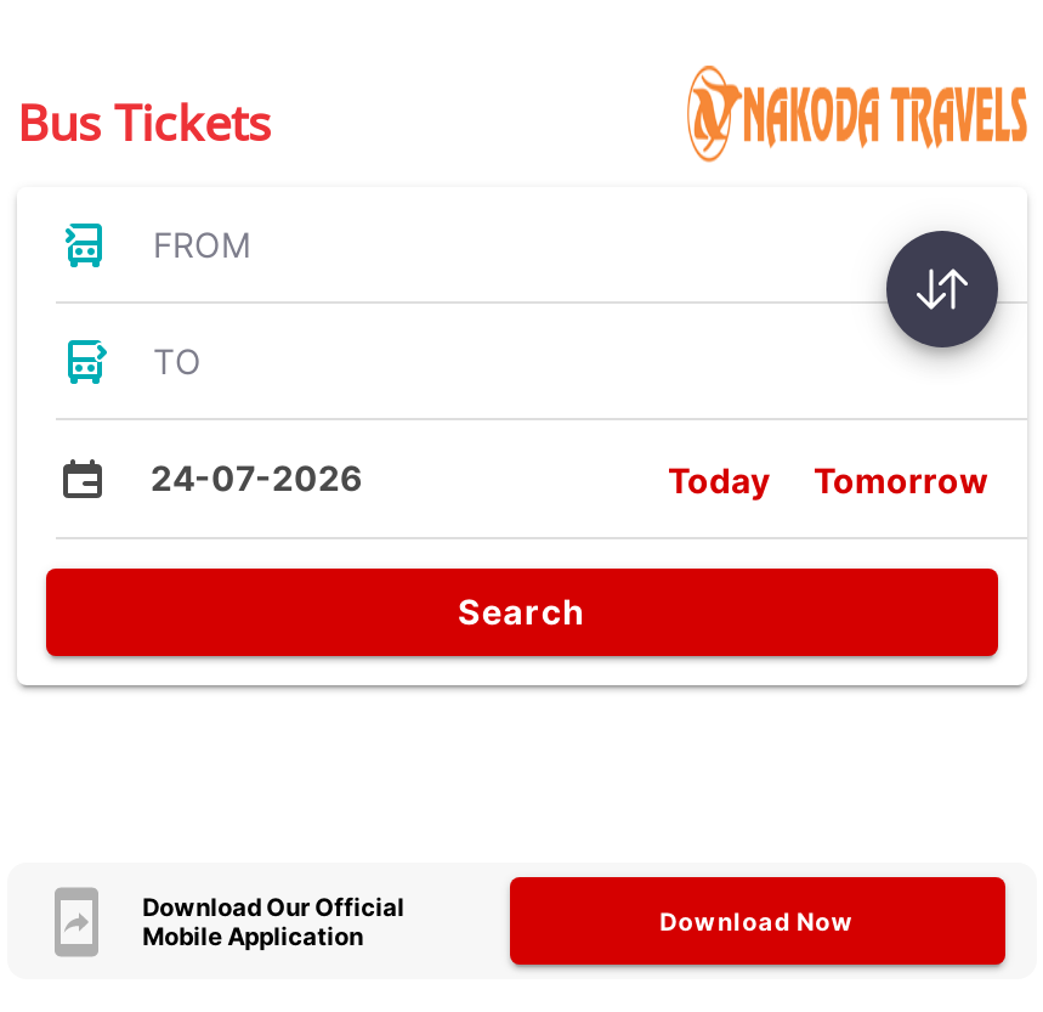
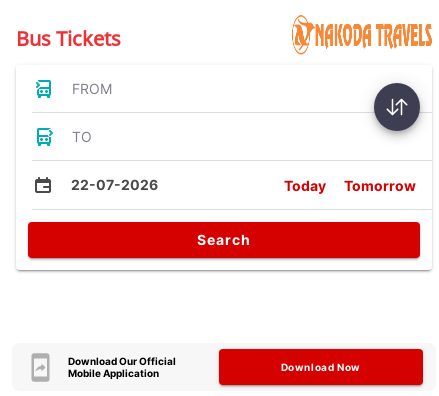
- 24-07-2026
+ 22-07-2026
